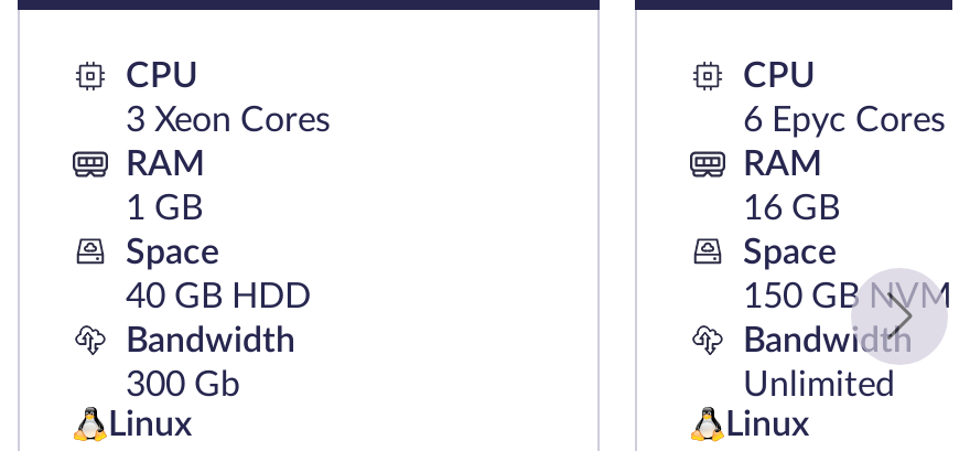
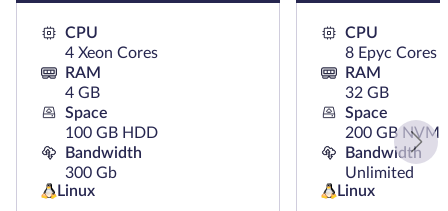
- 3 Xeon Cores
+ 4 Xeon Cores

- 6 Epyc Cores
+ 8 Epyc Cores

- 1 GB
+ 4 GB

- 16 GB
+ 32 GB

- 40 GB HDD
+ 100 GB HDD

- 150 GB NVMe
+ 200 GB NVMe
